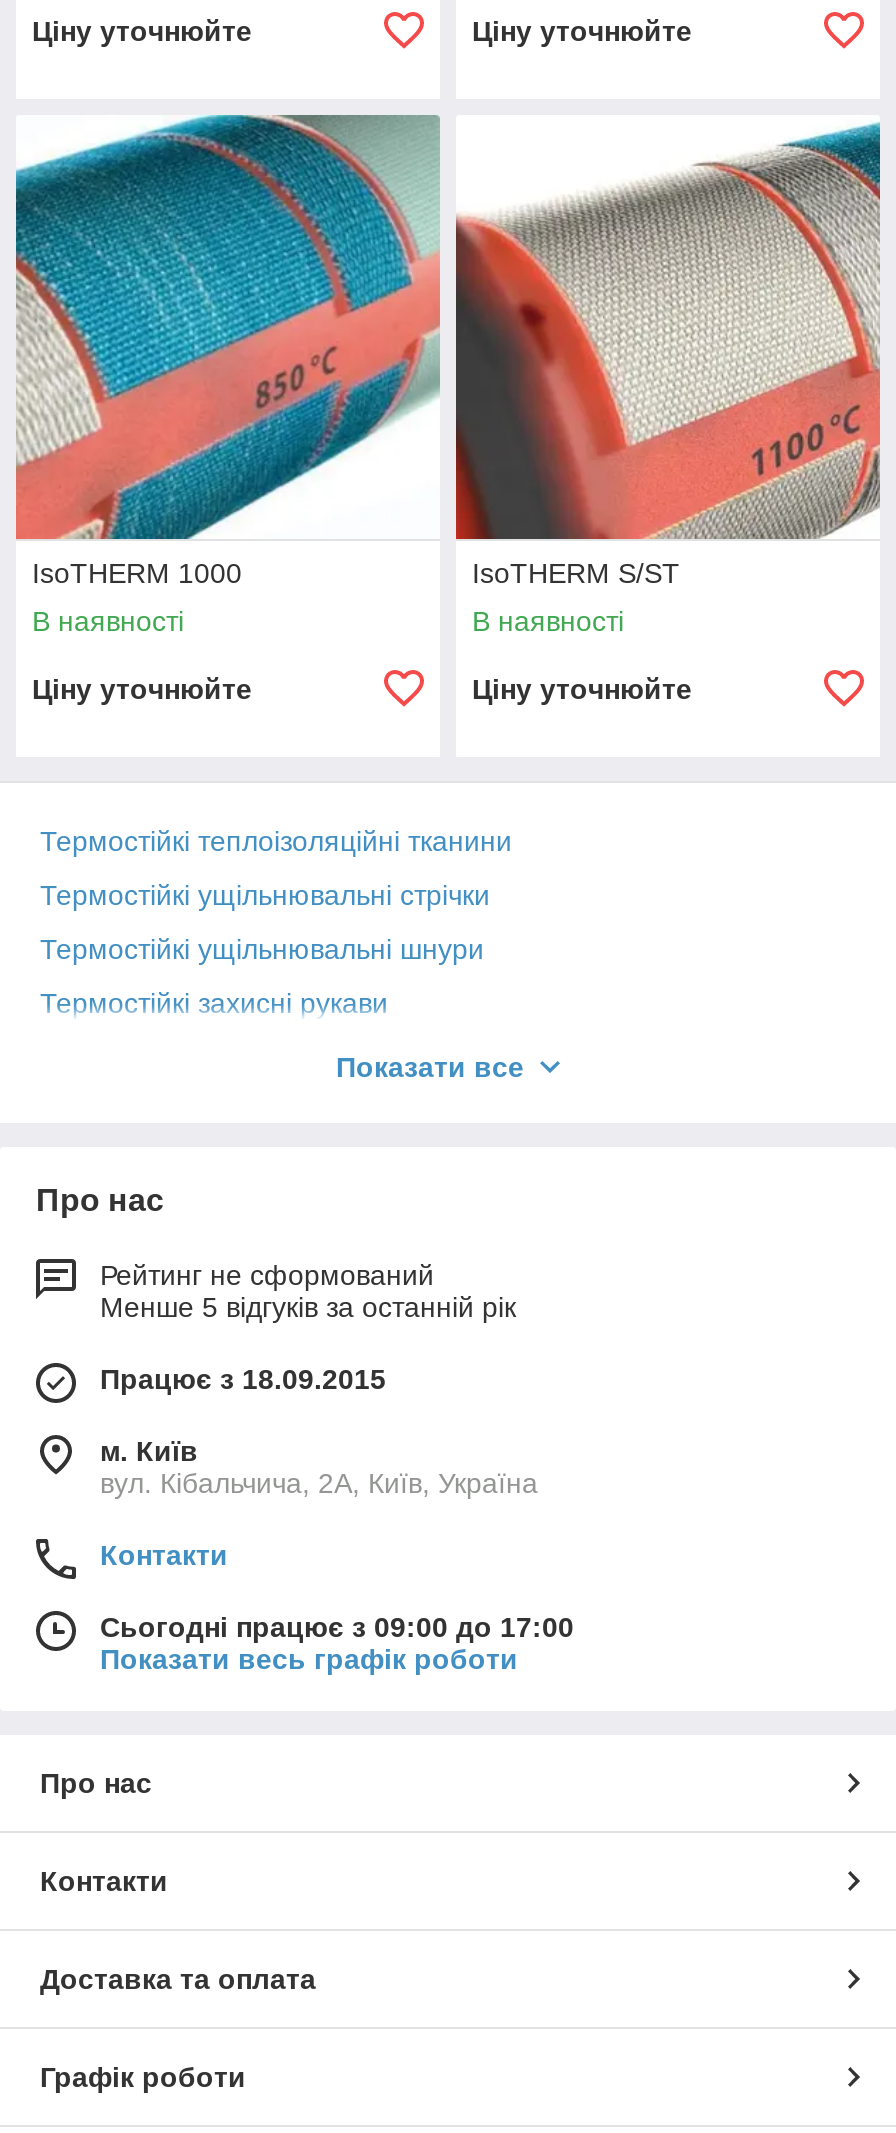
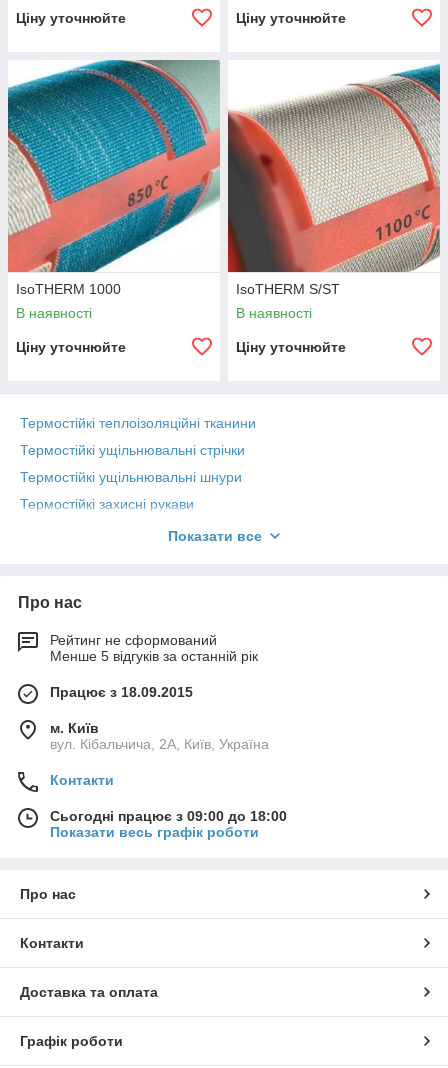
- Сьогодні працює з 09:00 до 17:00
+ Сьогодні працює з 09:00 до 18:00
